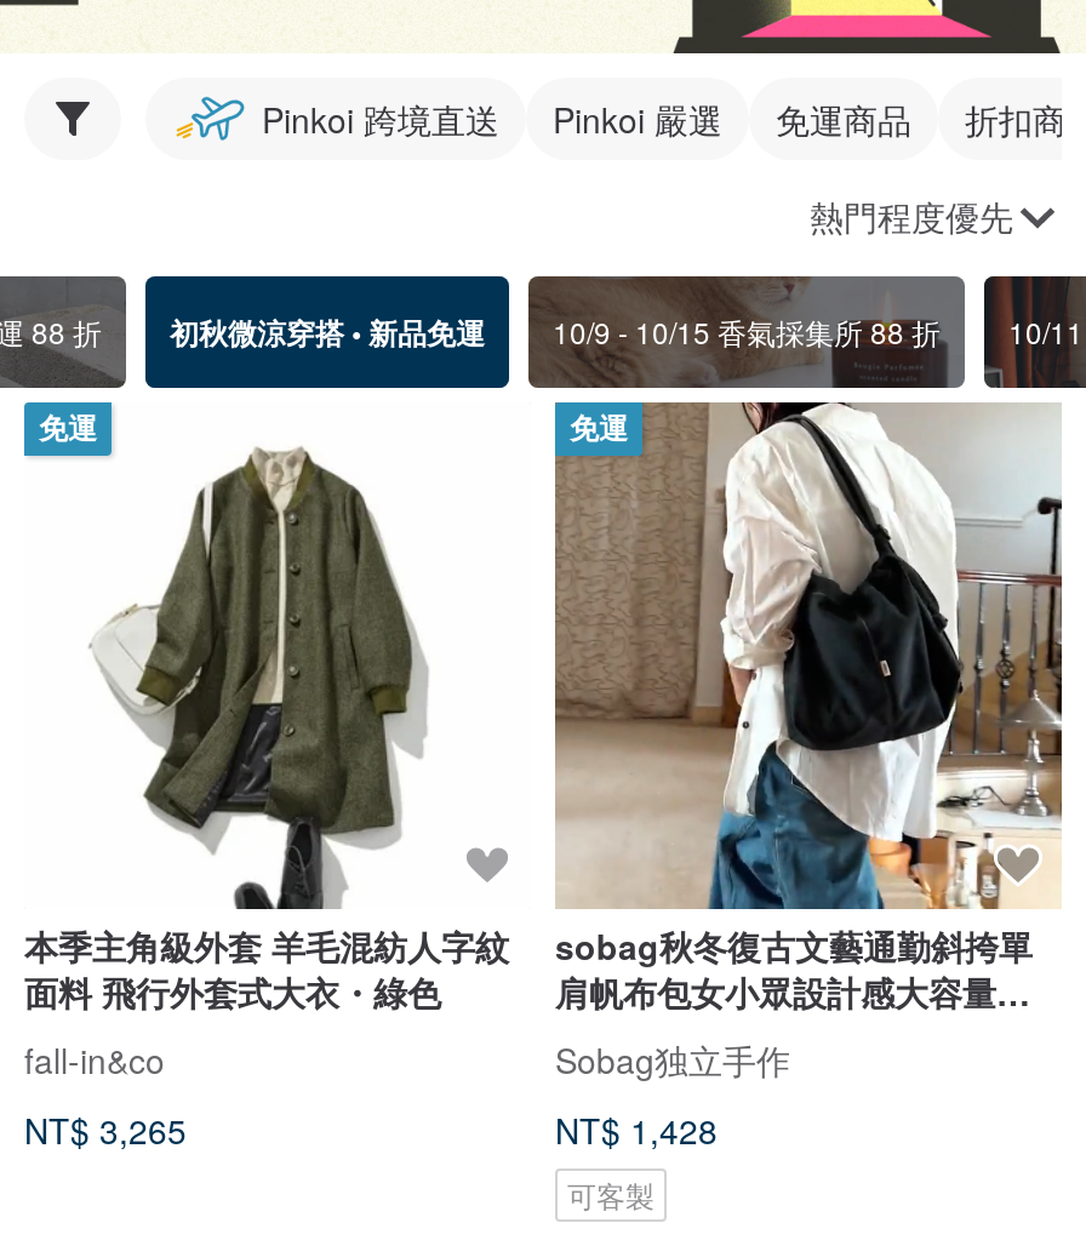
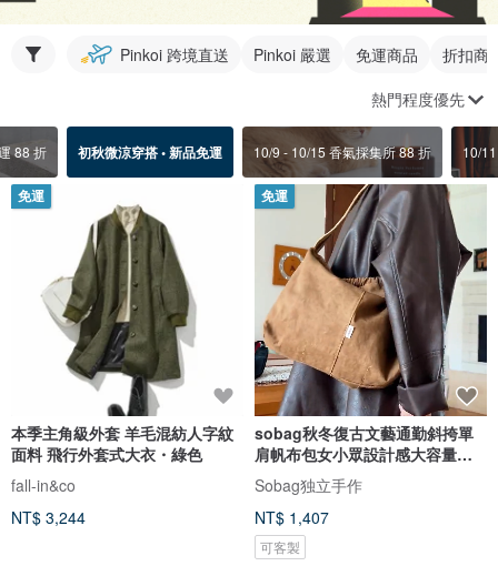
- [image]
+ [image]

- NT$ 3,265
+ NT$ 3,244

- NT$ 1,428
+ NT$ 1,407
